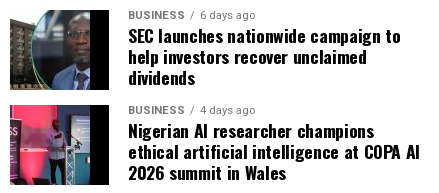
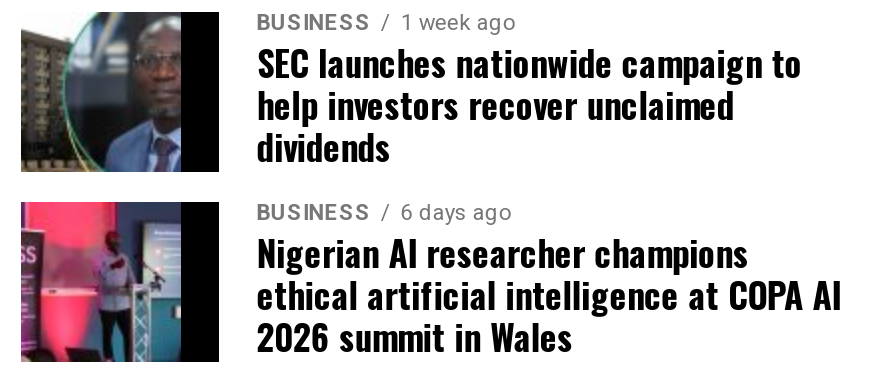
- BUSINESS 6 days ago
+ BUSINESS 1 week ago

- BUSINESS 4 days ago
+ BUSINESS 6 days ago
